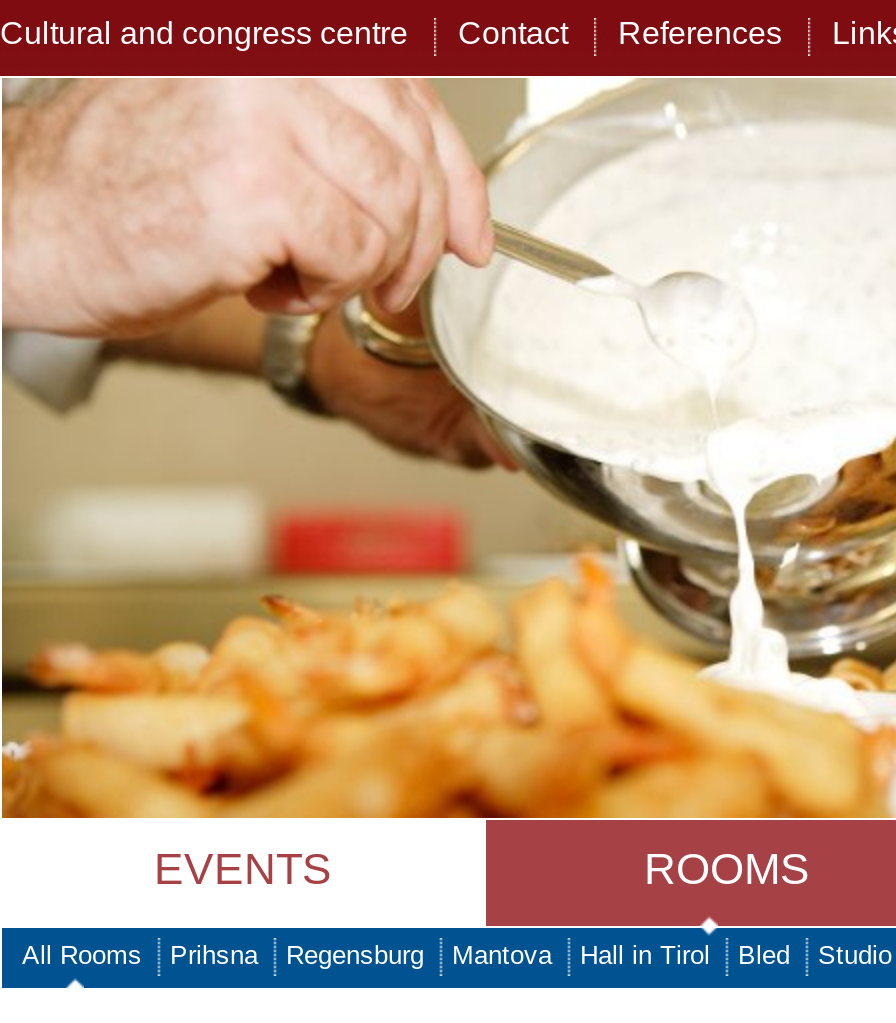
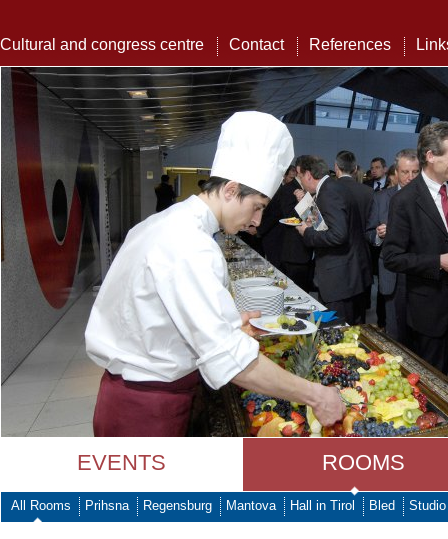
- [image]
+ [image]
